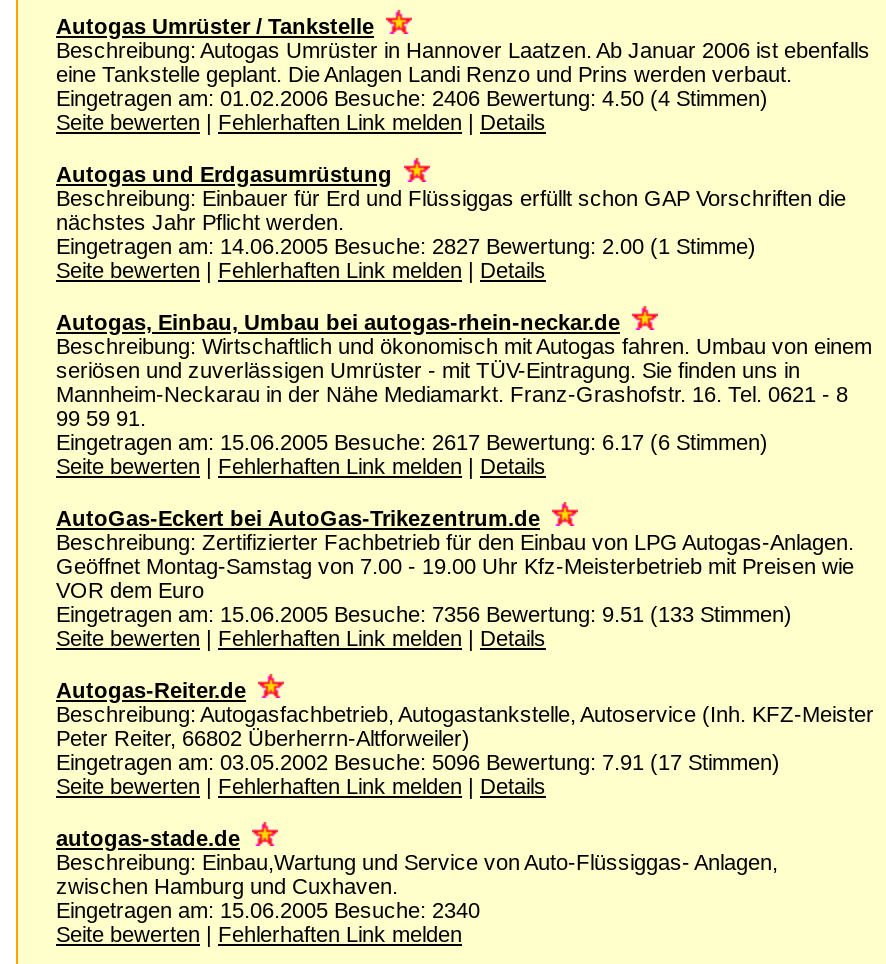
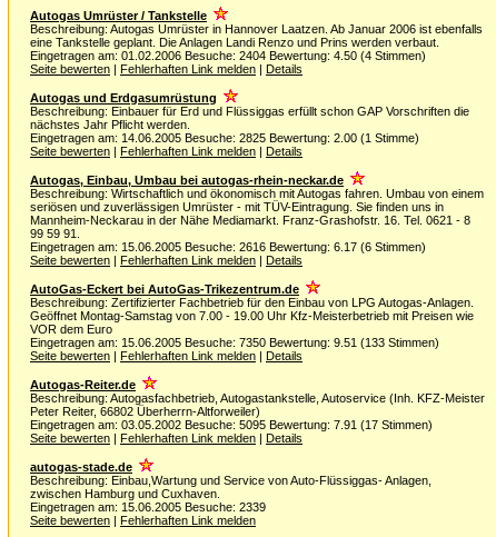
- Eingetragen am: 01.02.2006 Besuche: 2406 Bewertung: 4.50 (4 Stimmen)
+ Eingetragen am: 01.02.2006 Besuche: 2404 Bewertung: 4.50 (4 Stimmen)

- Eingetragen am: 14.06.2005 Besuche: 2827 Bewertung: 2.00 (1 Stimme)
+ Eingetragen am: 14.06.2005 Besuche: 2825 Bewertung: 2.00 (1 Stimme)

- Eingetragen am: 15.06.2005 Besuche: 2617 Bewertung: 6.17 (6 Stimmen)
+ Eingetragen am: 15.06.2005 Besuche: 2616 Bewertung: 6.17 (6 Stimmen)

- Eingetragen am: 15.06.2005 Besuche: 7356 Bewertung: 9.51 (133 Stimmen)
+ Eingetragen am: 15.06.2005 Besuche: 7350 Bewertung: 9.51 (133 Stimmen)

- Eingetragen am: 03.05.2002 Besuche: 5096 Bewertung: 7.91 (17 Stimmen)
+ Eingetragen am: 03.05.2002 Besuche: 5095 Bewertung: 7.91 (17 Stimmen)

- Eingetragen am: 15.06.2005 Besuche: 2340
+ Eingetragen am: 15.06.2005 Besuche: 2339
